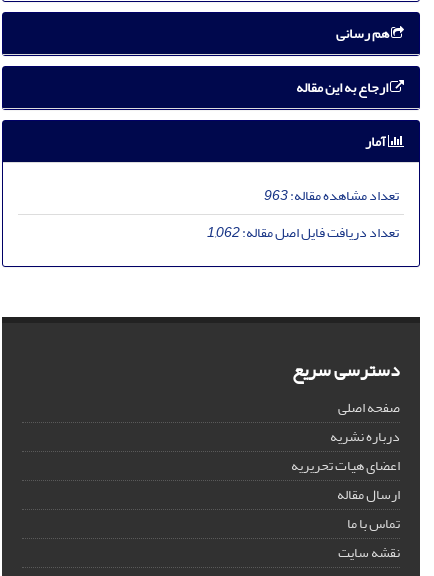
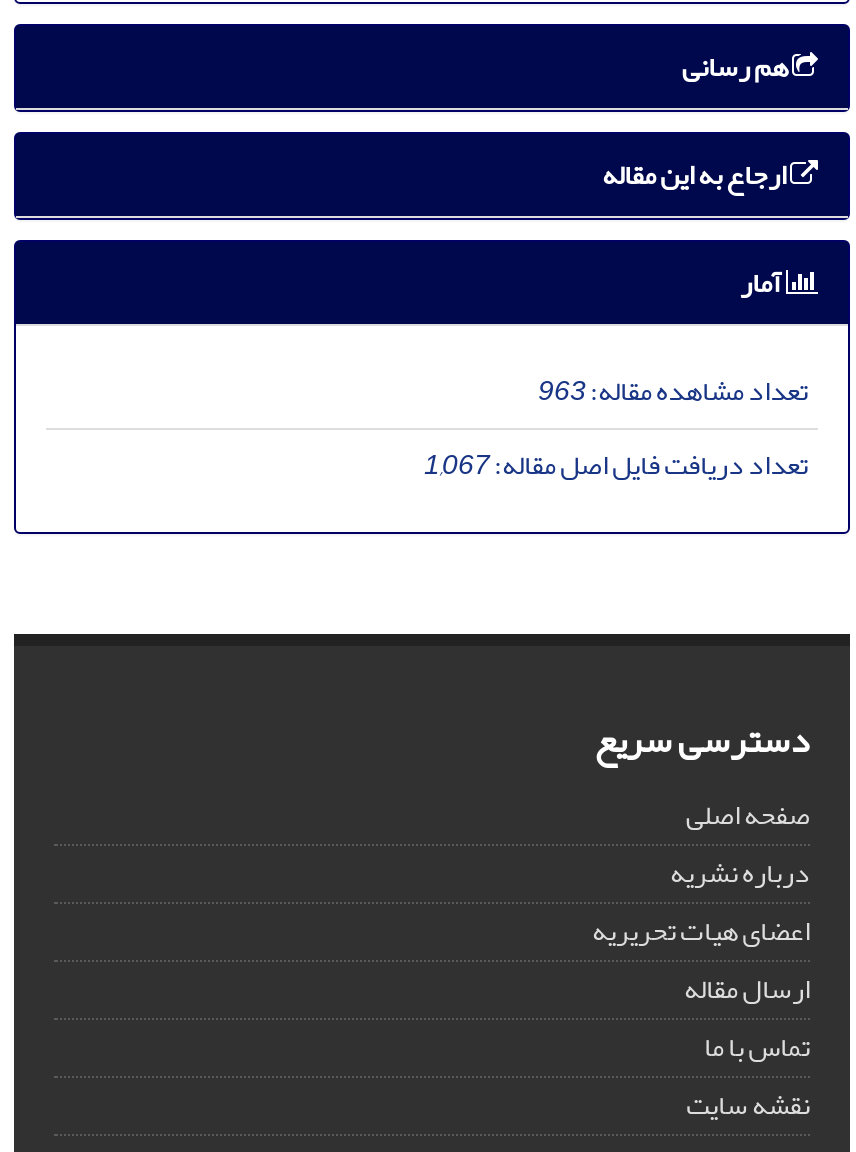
- تعداد دریافت فایل اصل مقاله:1,062
+ تعداد دریافت فایل اصل مقاله:1,067
